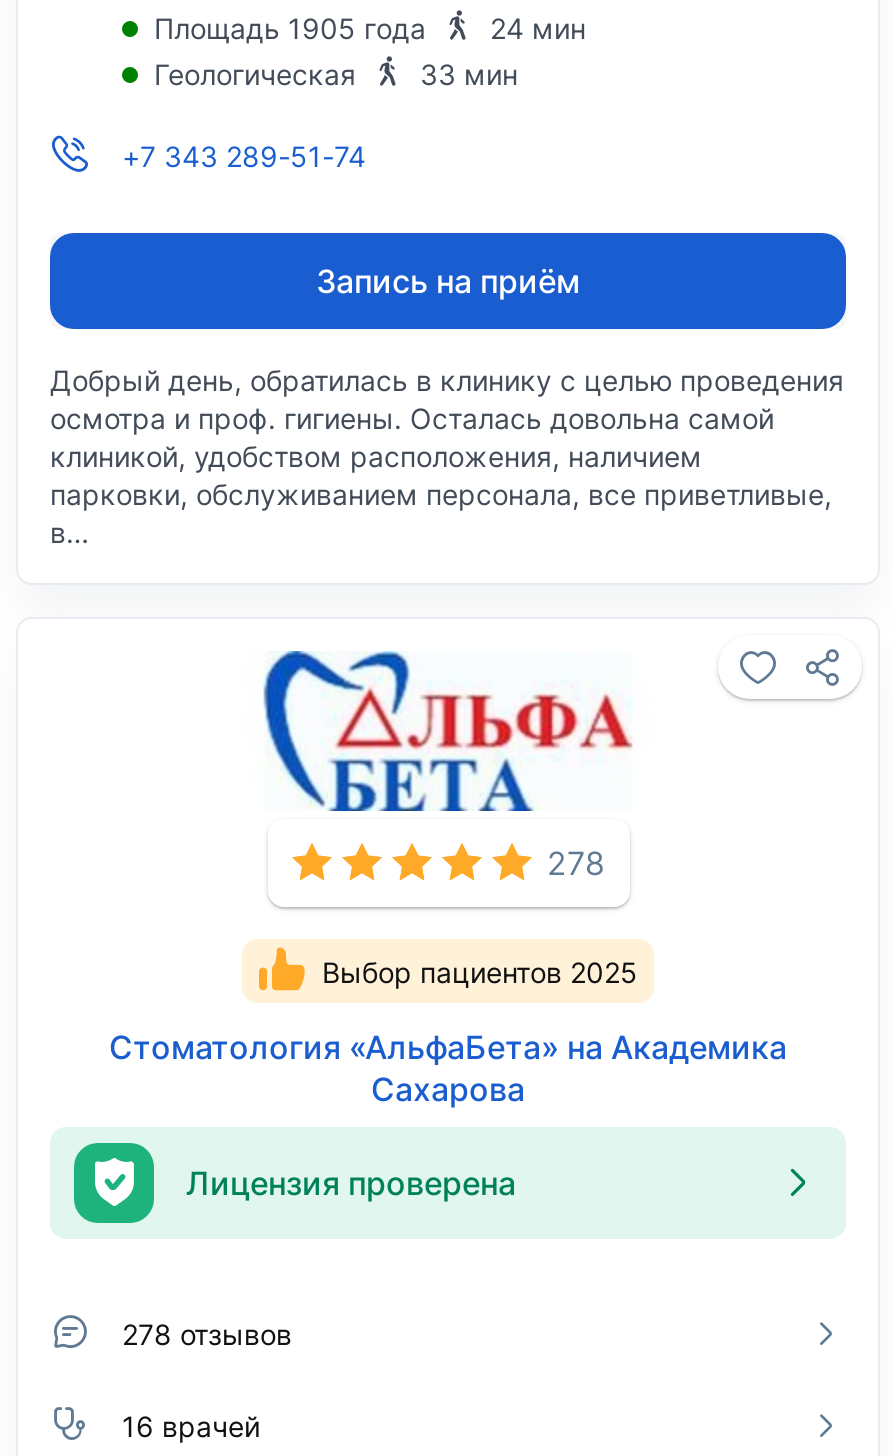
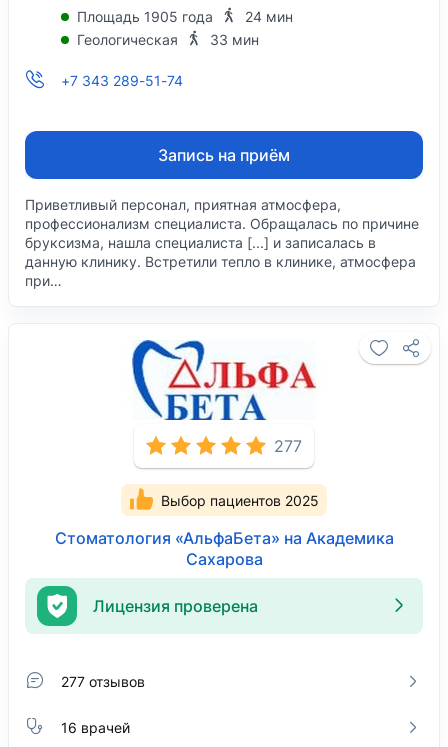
- Добрый день, обратилась в клинику с целью проведения
- осмотра и проф. гигиены. Осталась довольна самой
- клиникой, удобством расположения, наличием
- парковки, обслуживанием персонала, все приветливые,
- в…
+ Приветливый персонал, приятная атмосфера,
+ профессионализм специалиста. Обращалась по причине
+ бруксизма, нашла специалиста [...] и записалась в
+ данную клинику. Встретили тепло в клинике, атмосфера
+ при…

- 278
+ 277

- 278 отзывов
+ 277 отзывов
